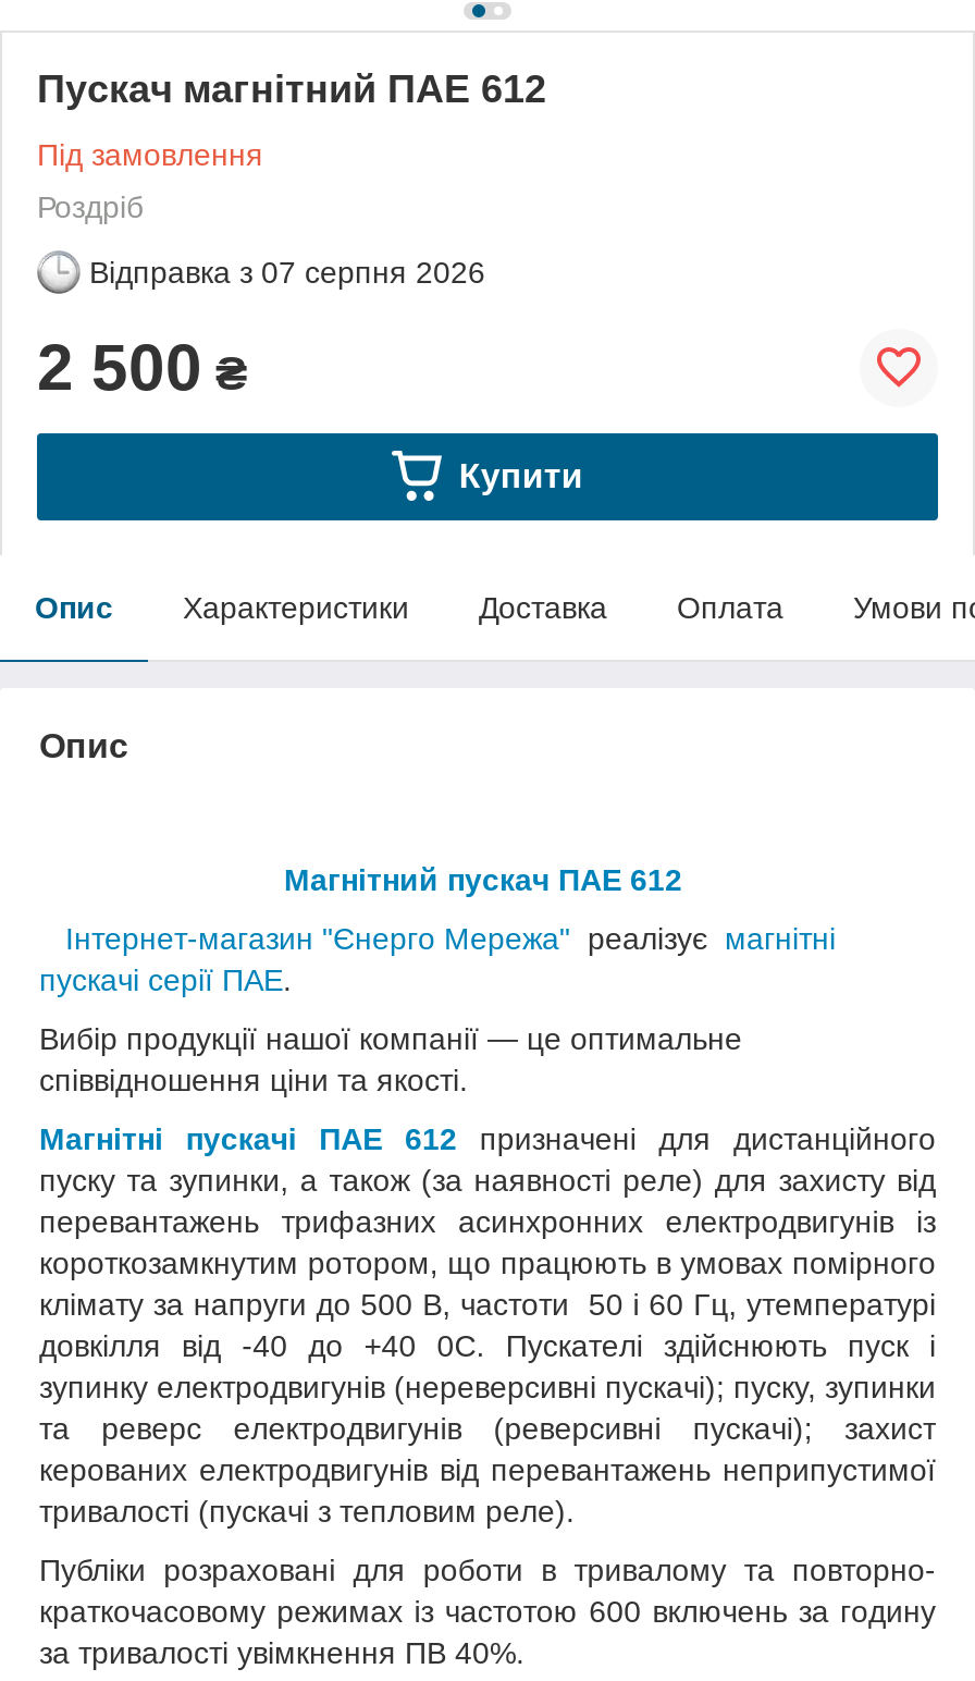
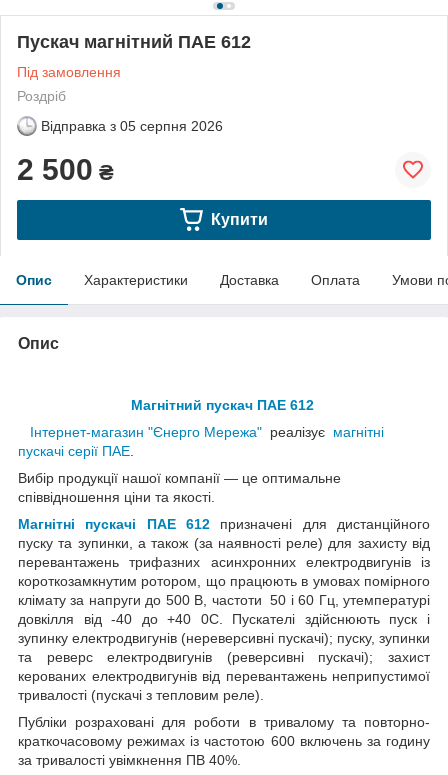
- Відправка з 07 серпня 2026
+ Відправка з 05 серпня 2026
